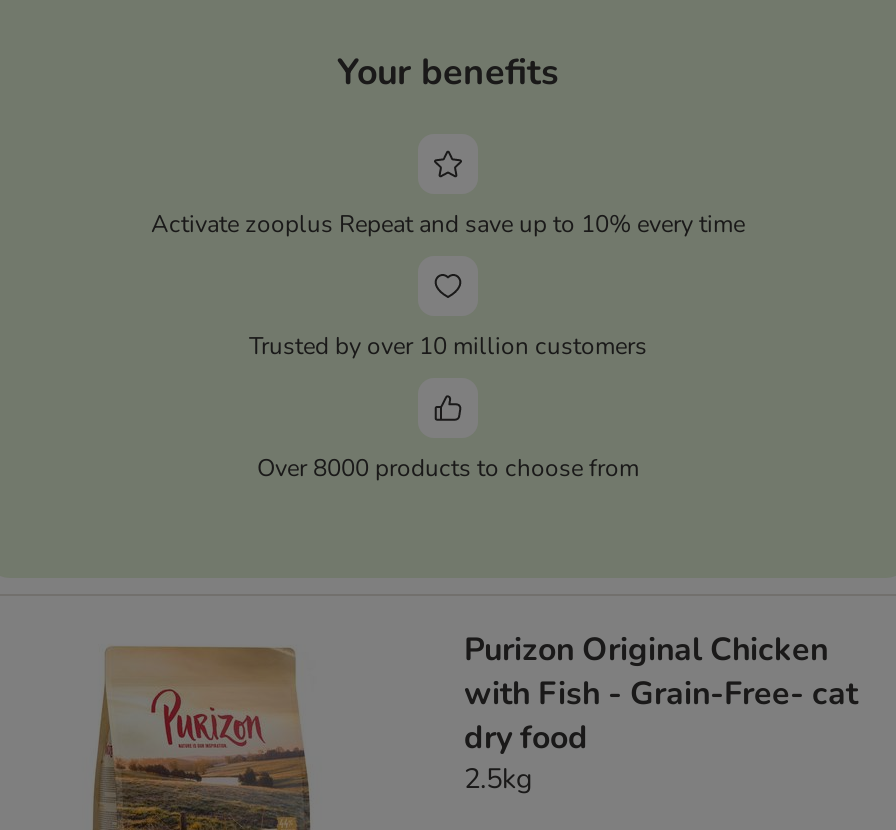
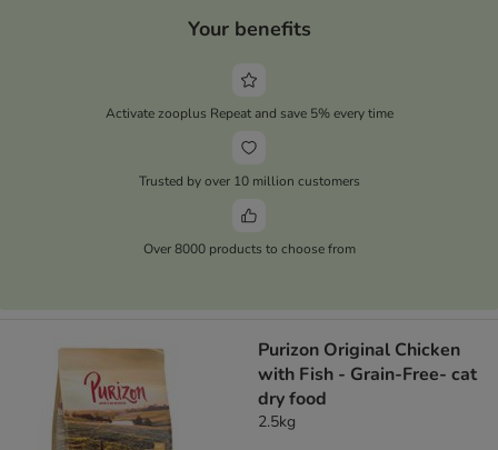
- Activate zooplus Repeat and save up to 10% every time
+ Activate zooplus Repeat and save 5% every time
